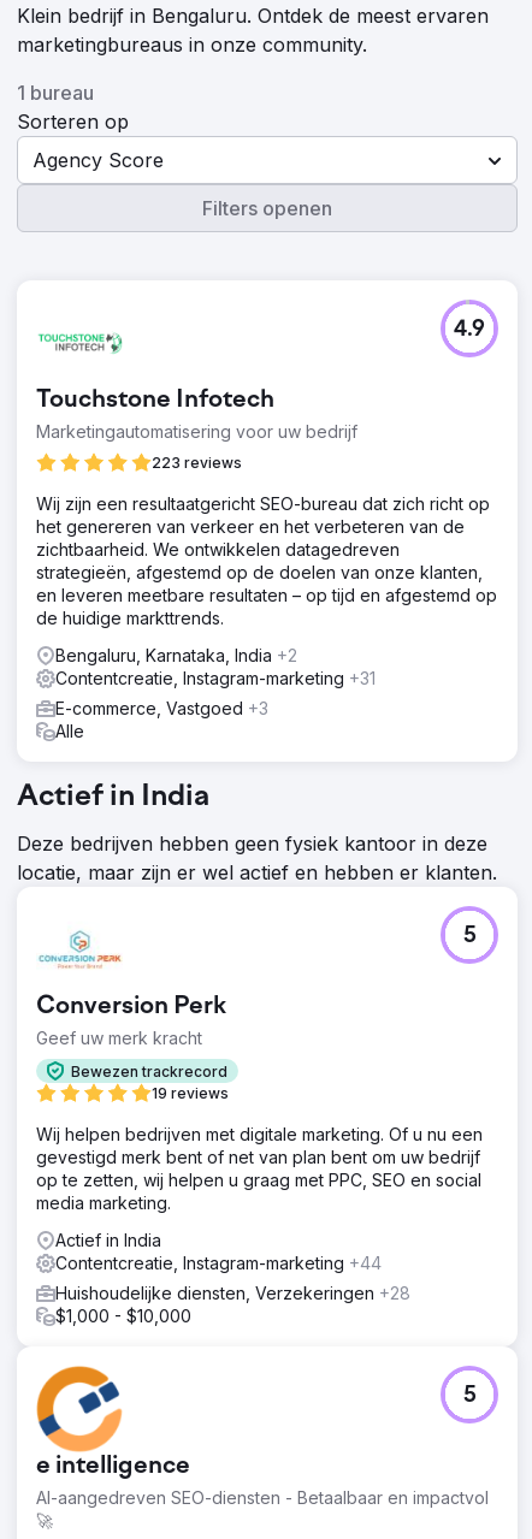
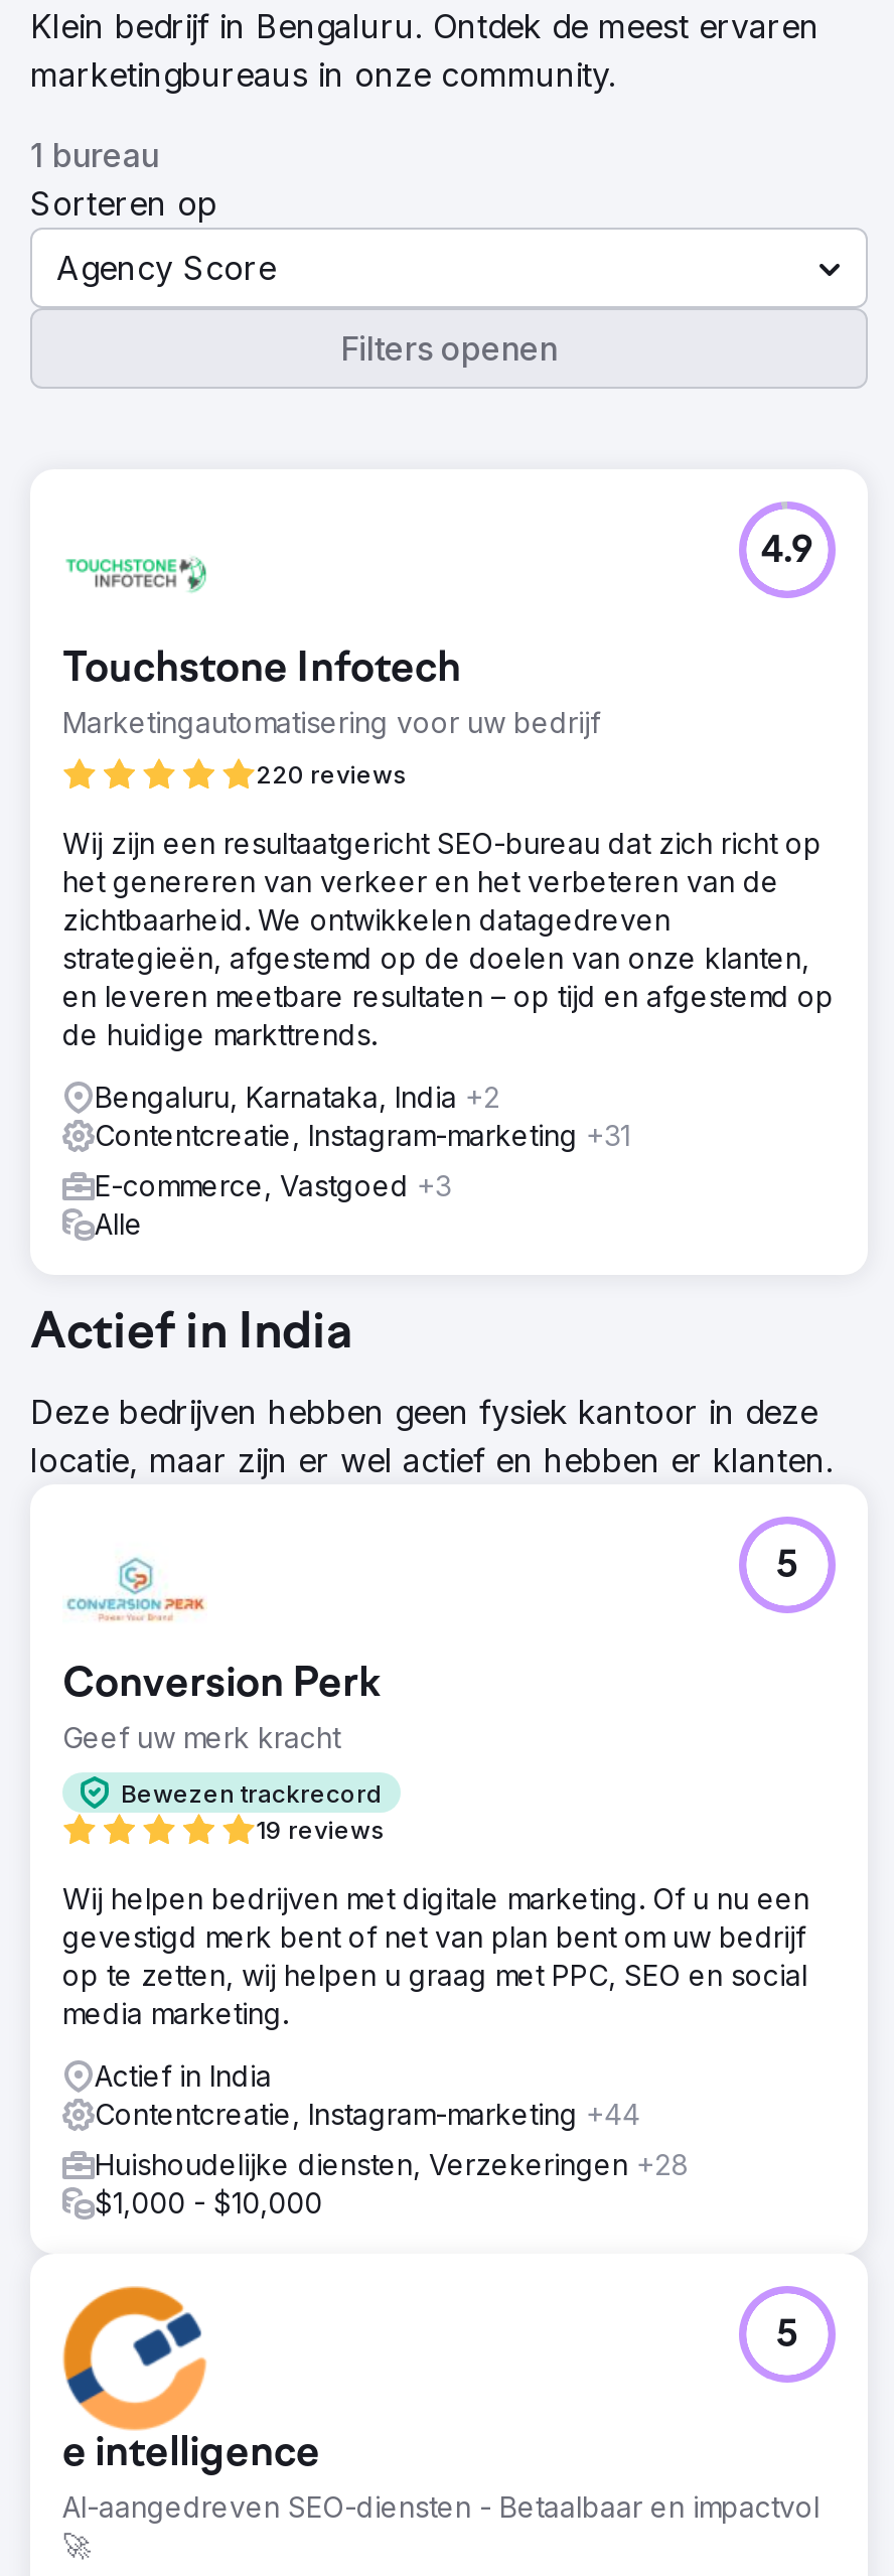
- 223 reviews
+ 220 reviews
